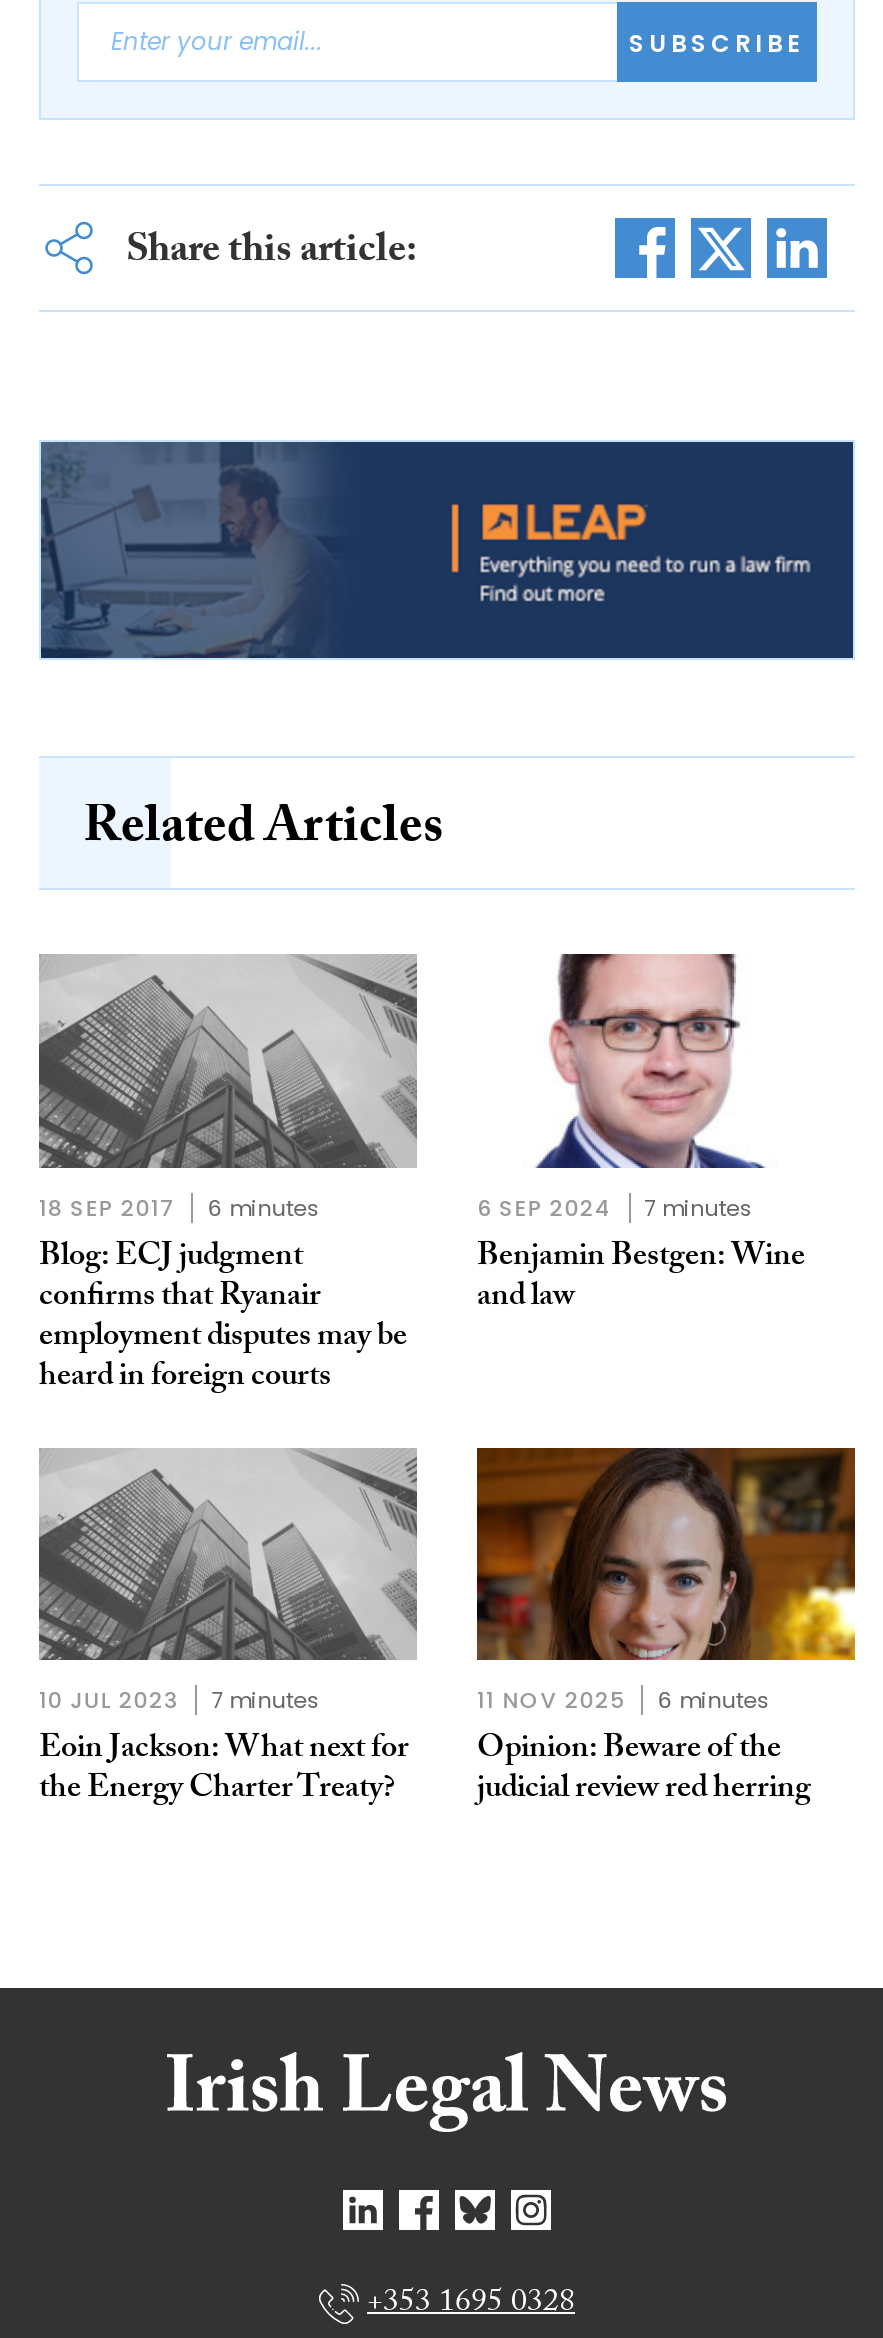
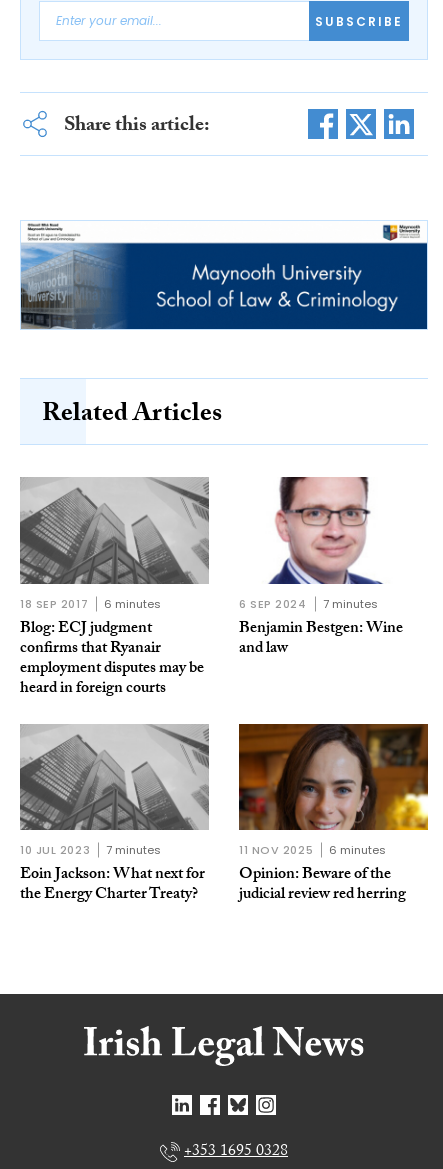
- [image]
+ [image]
